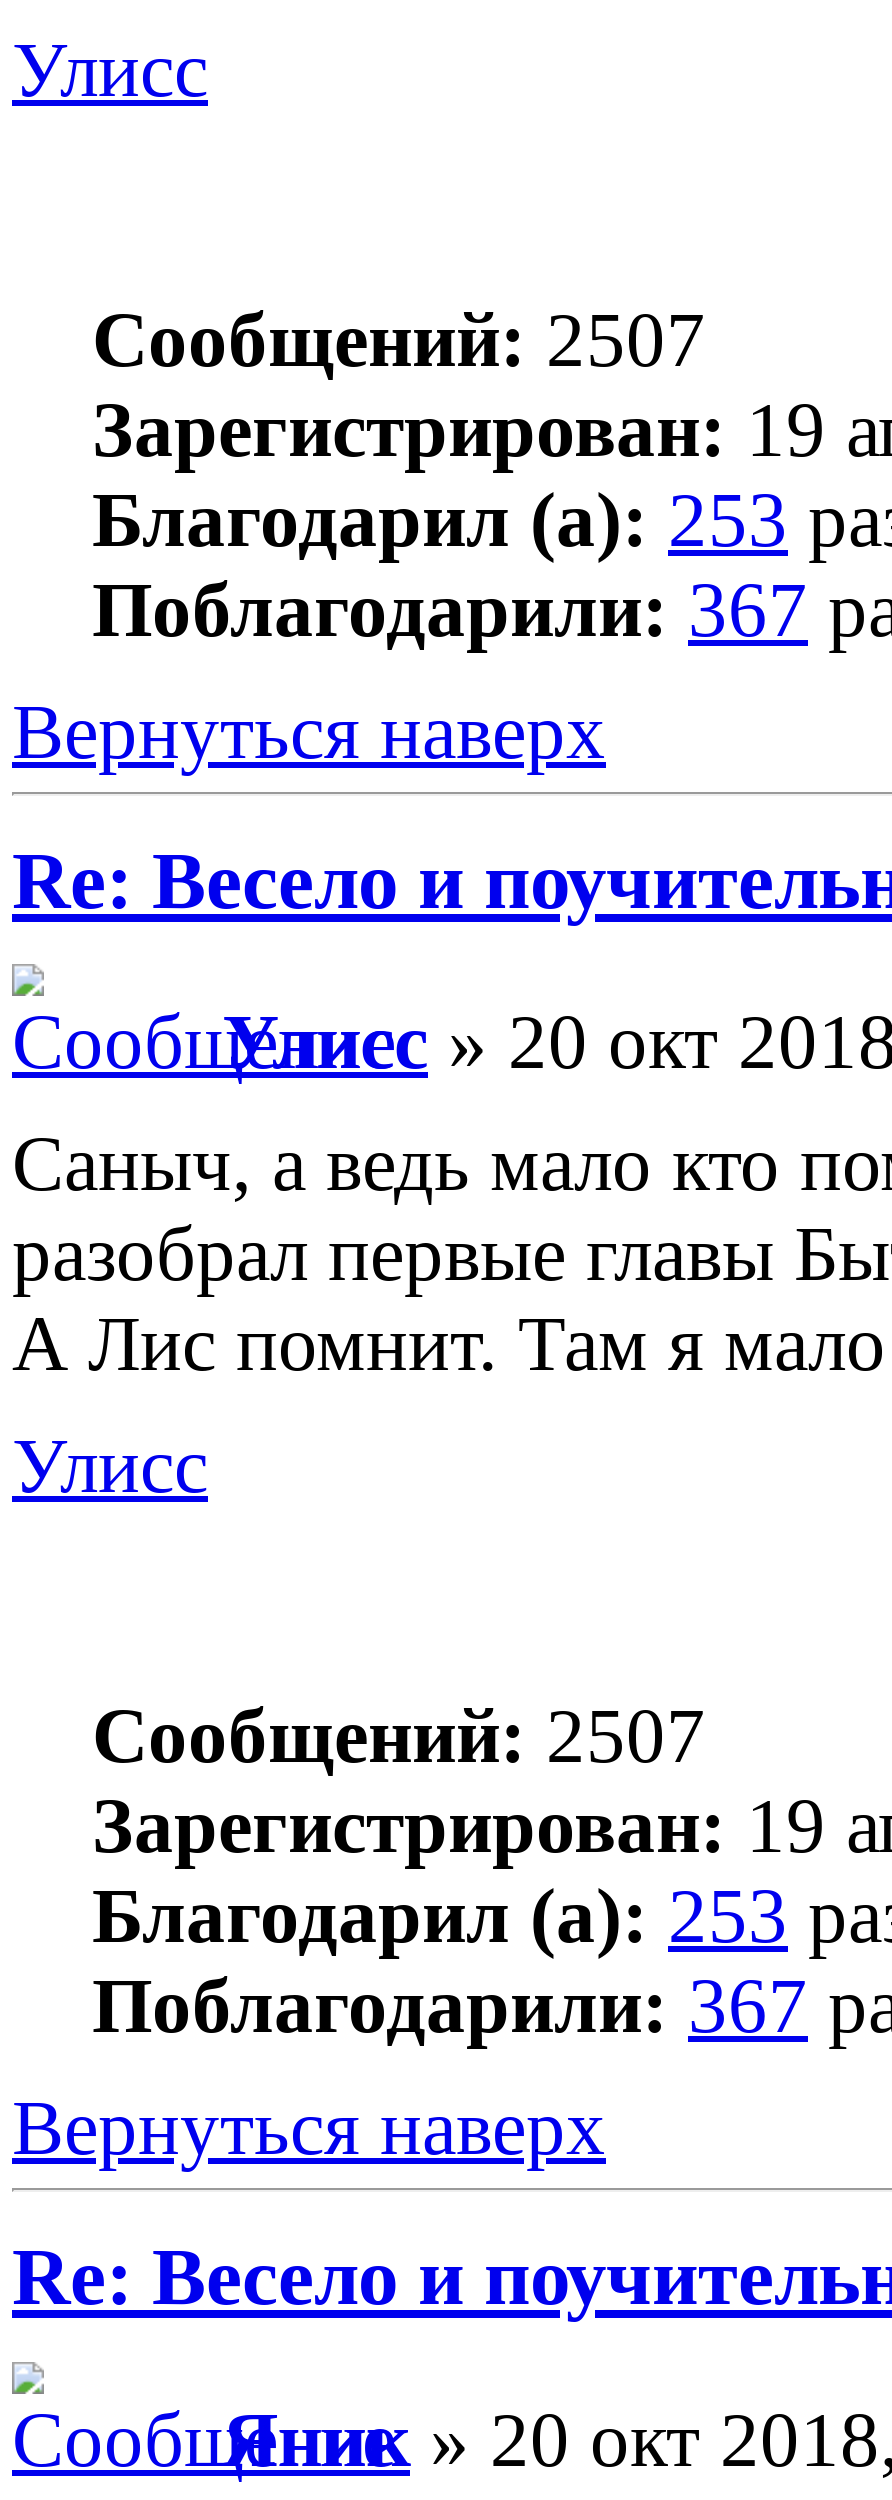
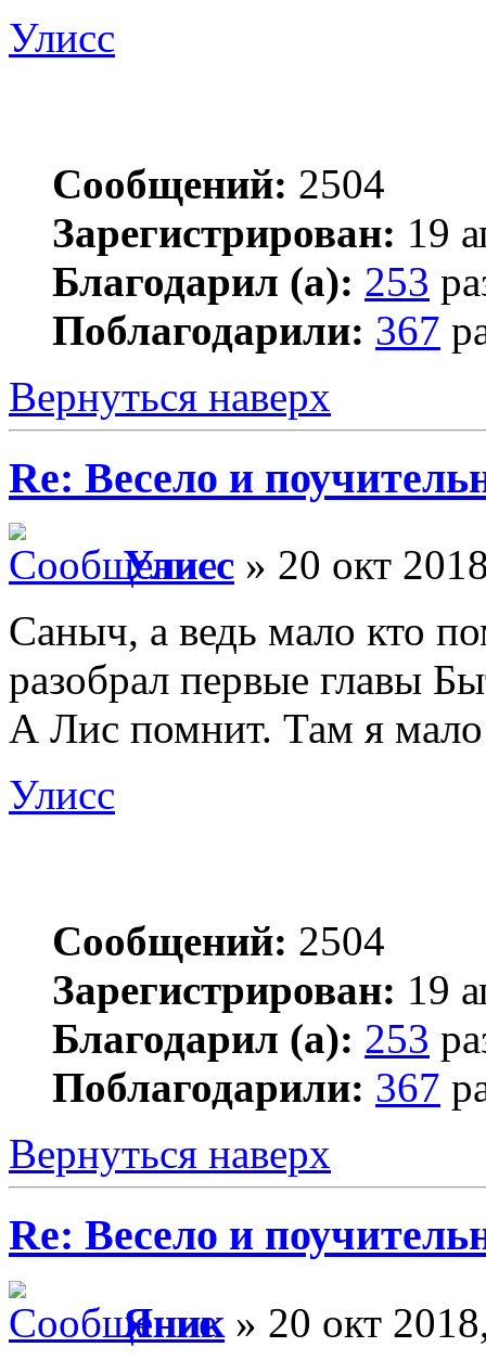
- Сообщений: 2507
+ Сообщений: 2504

- Сообщений: 2507
+ Сообщений: 2504
